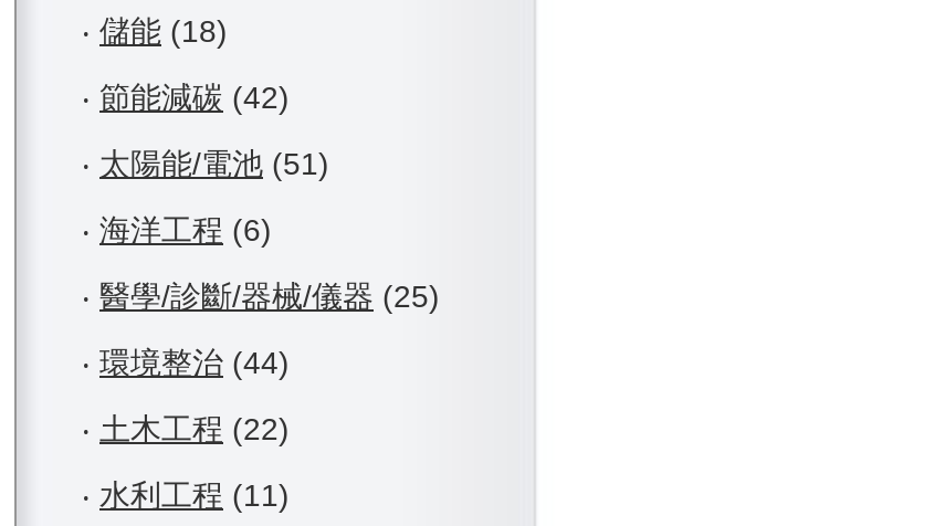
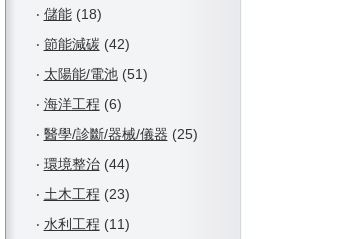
- ‧土木工程(22)
+ ‧土木工程(23)
